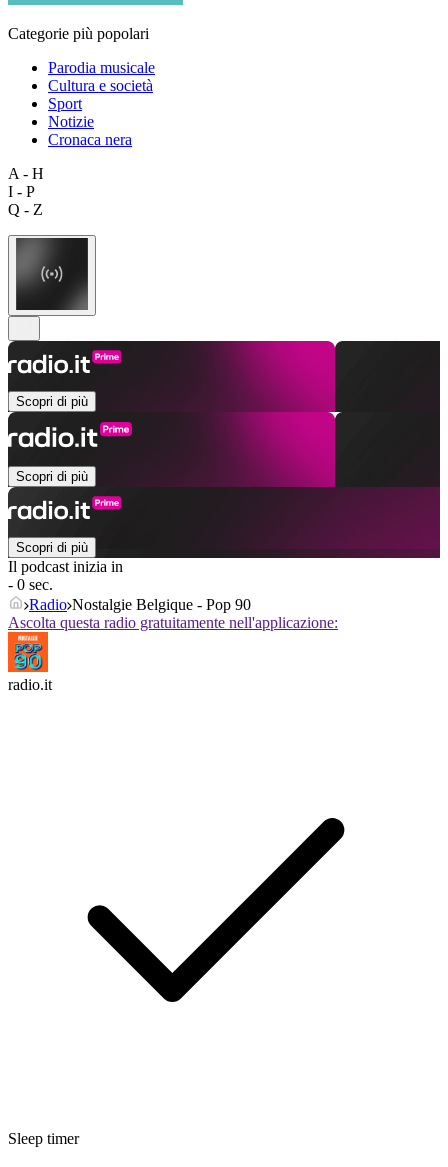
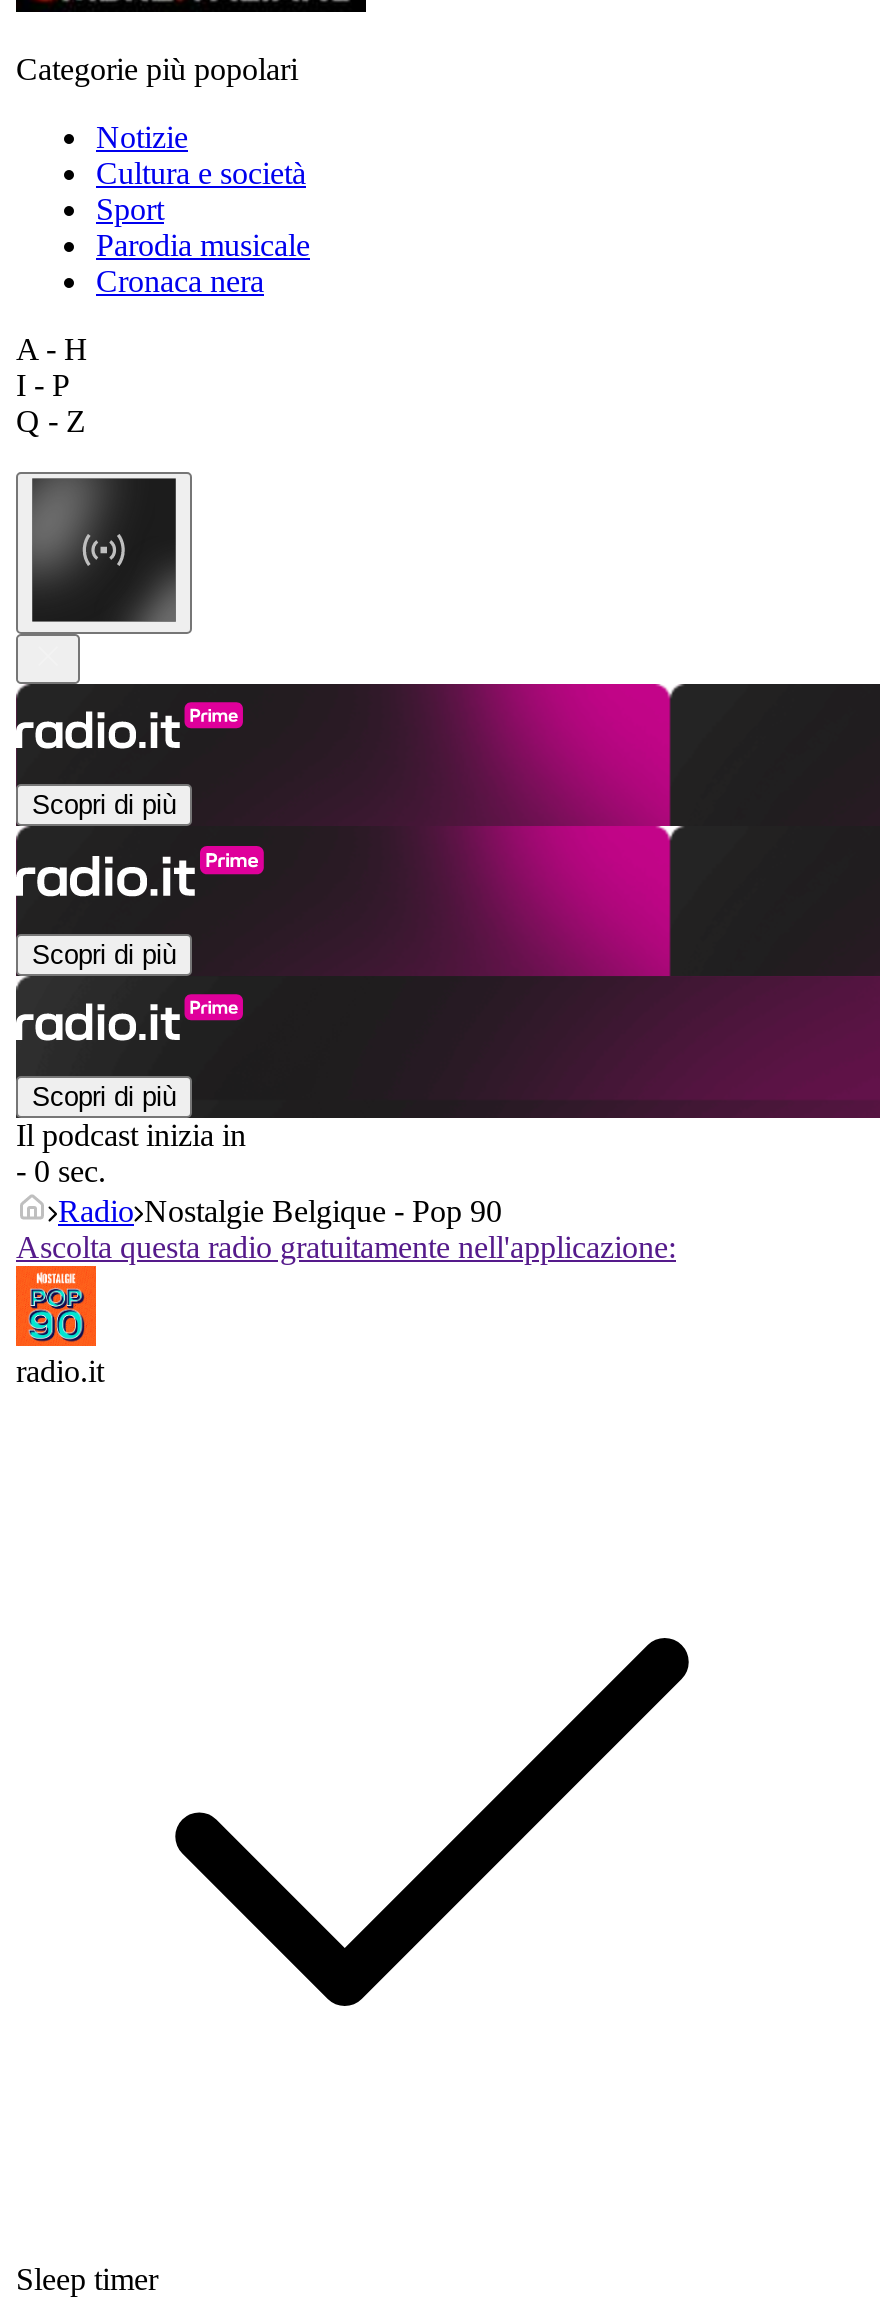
moved down: Parodia musicale

moved up: Notizie
